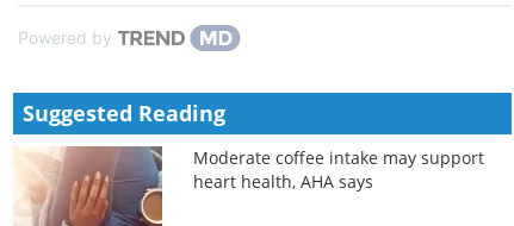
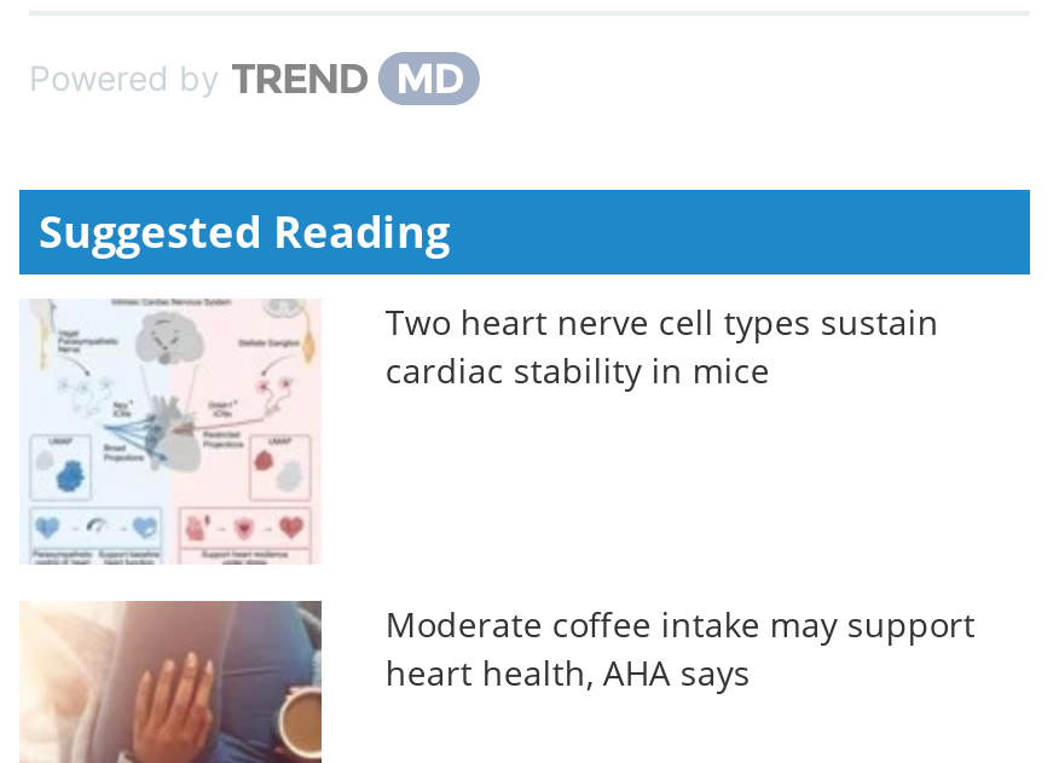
+ [image]
+ Two heart nerve cell types sustain
+ cardiac stability in mice
